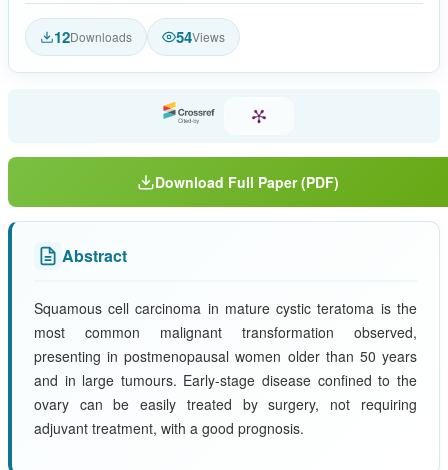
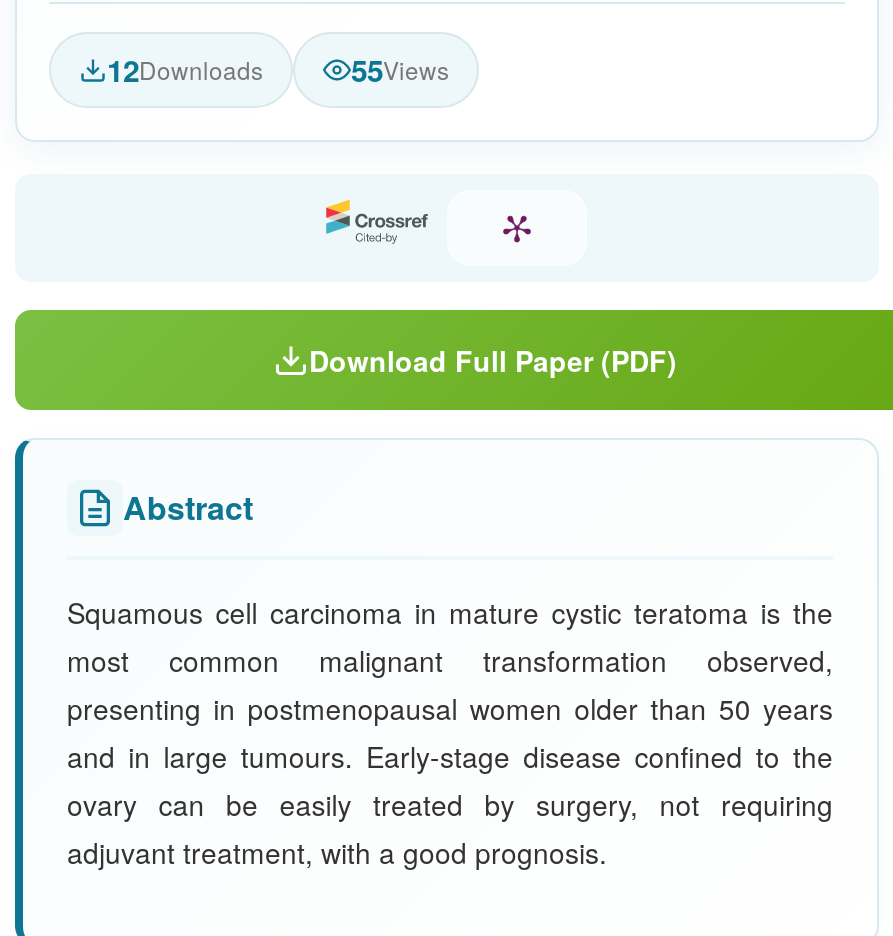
- 12Downloads 54Views
+ 12Downloads 55Views
